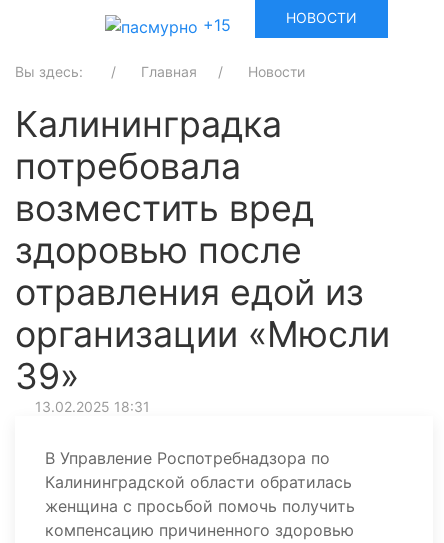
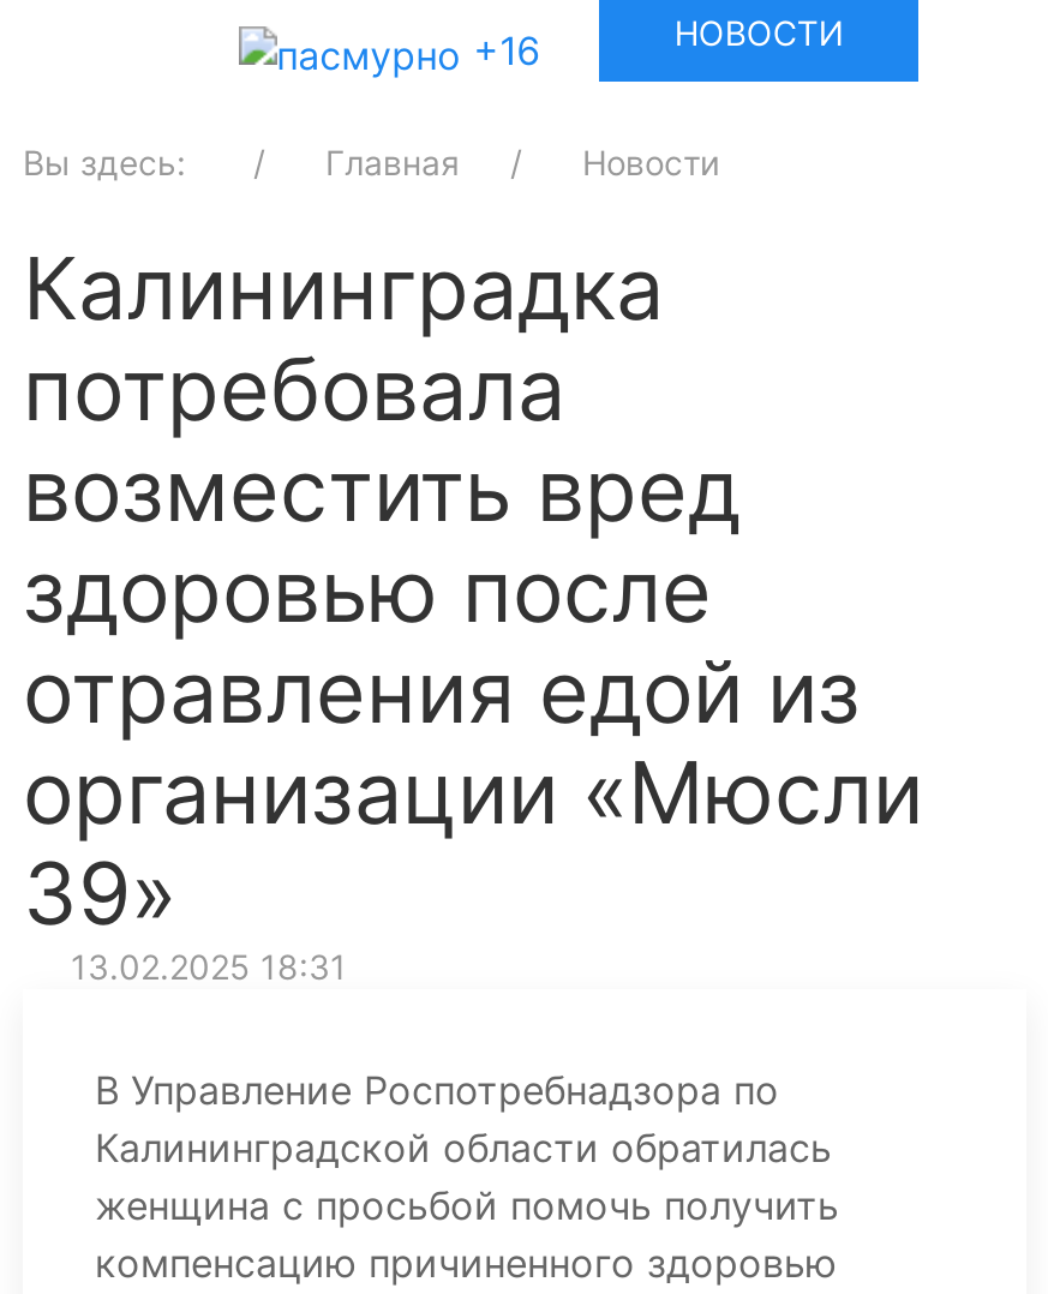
- +15
+ +16
